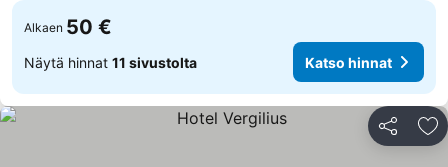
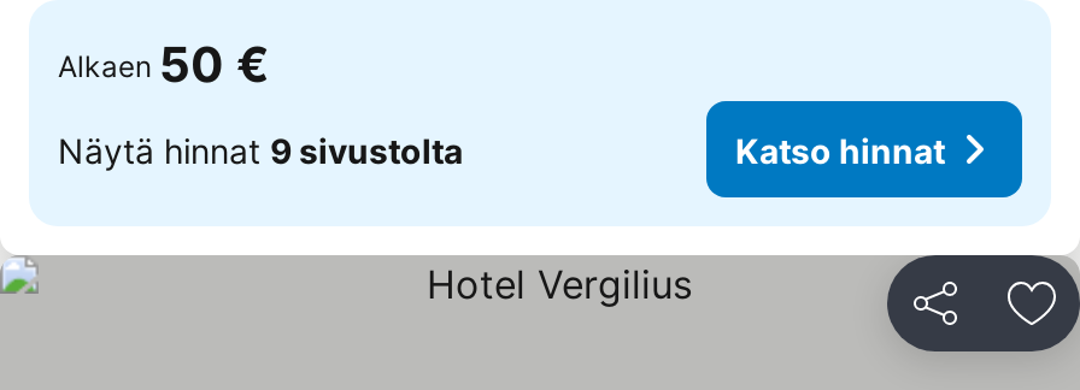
- Näytä hinnat 11 sivustolta
+ Näytä hinnat 9 sivustolta
